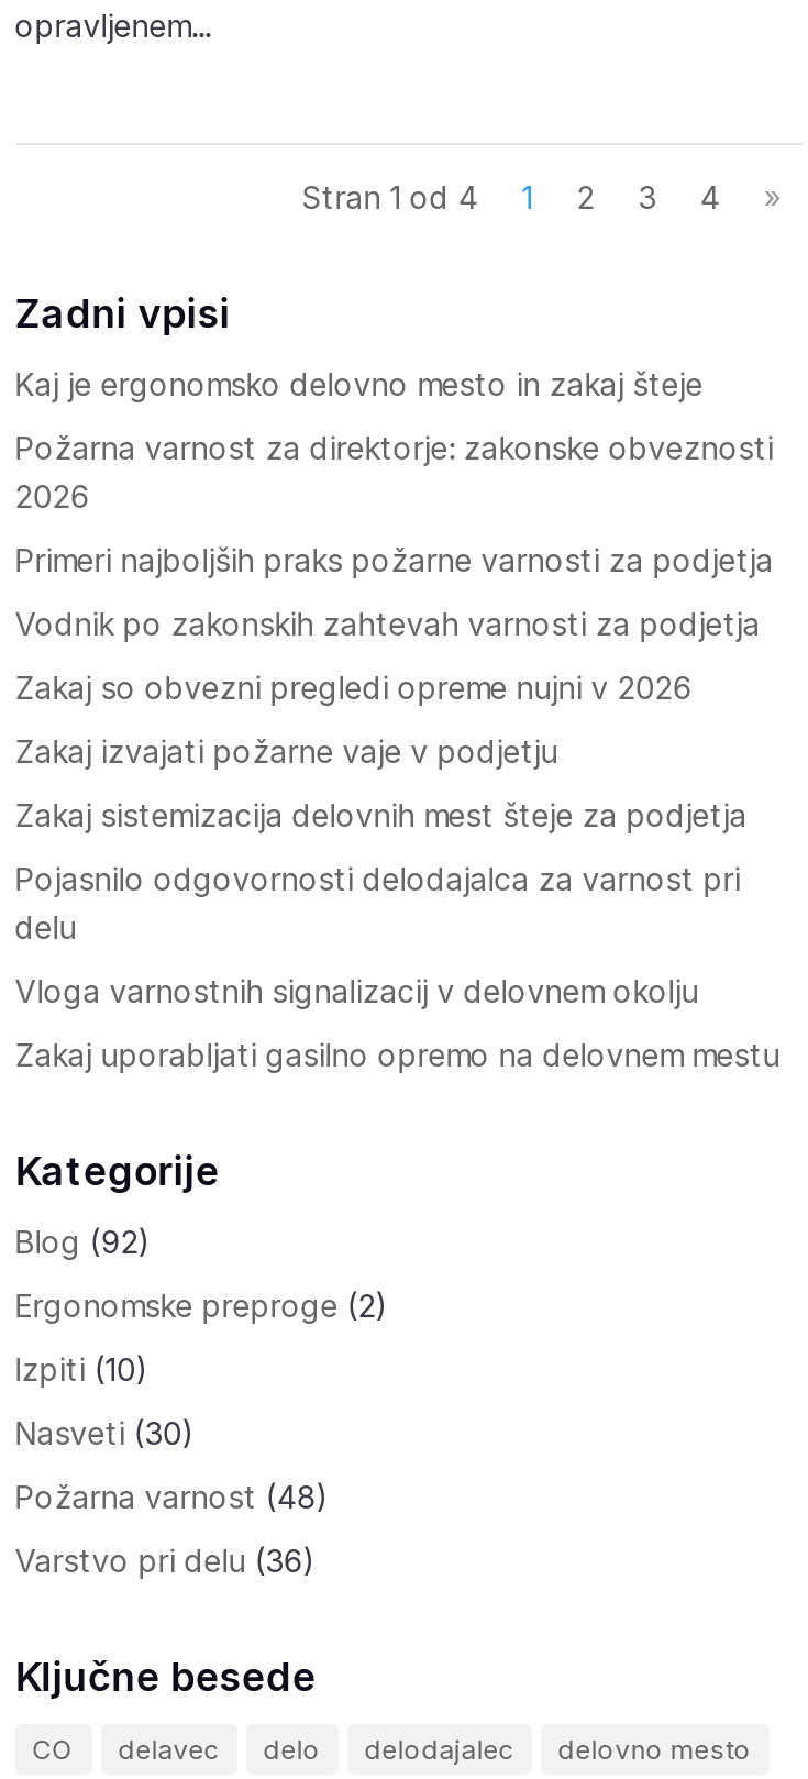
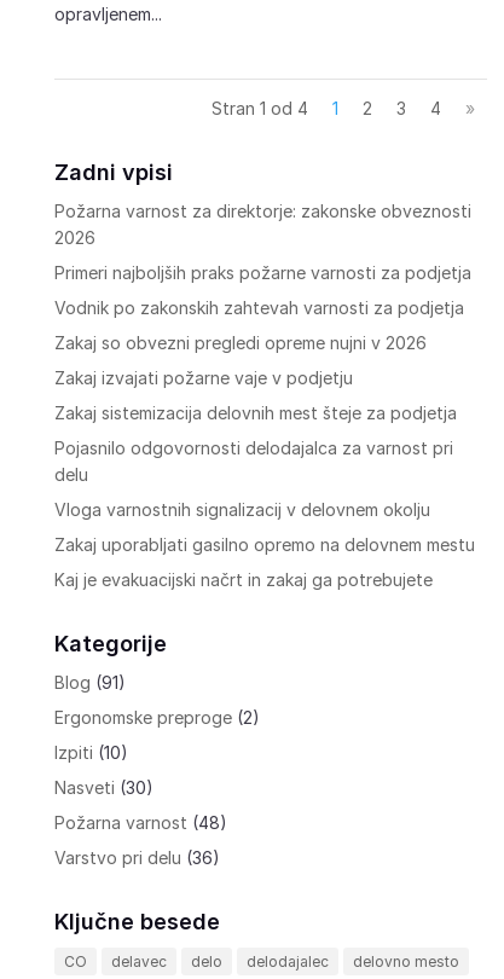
- Kaj je ergonomsko delovno mesto in zakaj šteje

moved up: Požarna varnost za direktorje: zakonske obveznosti | 2026 | Primeri najboljših praks požarne varnosti za podjetja | ... | Vloga varnostnih signalizacij v delovnem okolju | Zakaj uporabljati gasilno opremo na delovnem mestu

+ Kaj je evakuacijski načrt in zakaj ga potrebujete

- Blog (92)
+ Blog (91)
